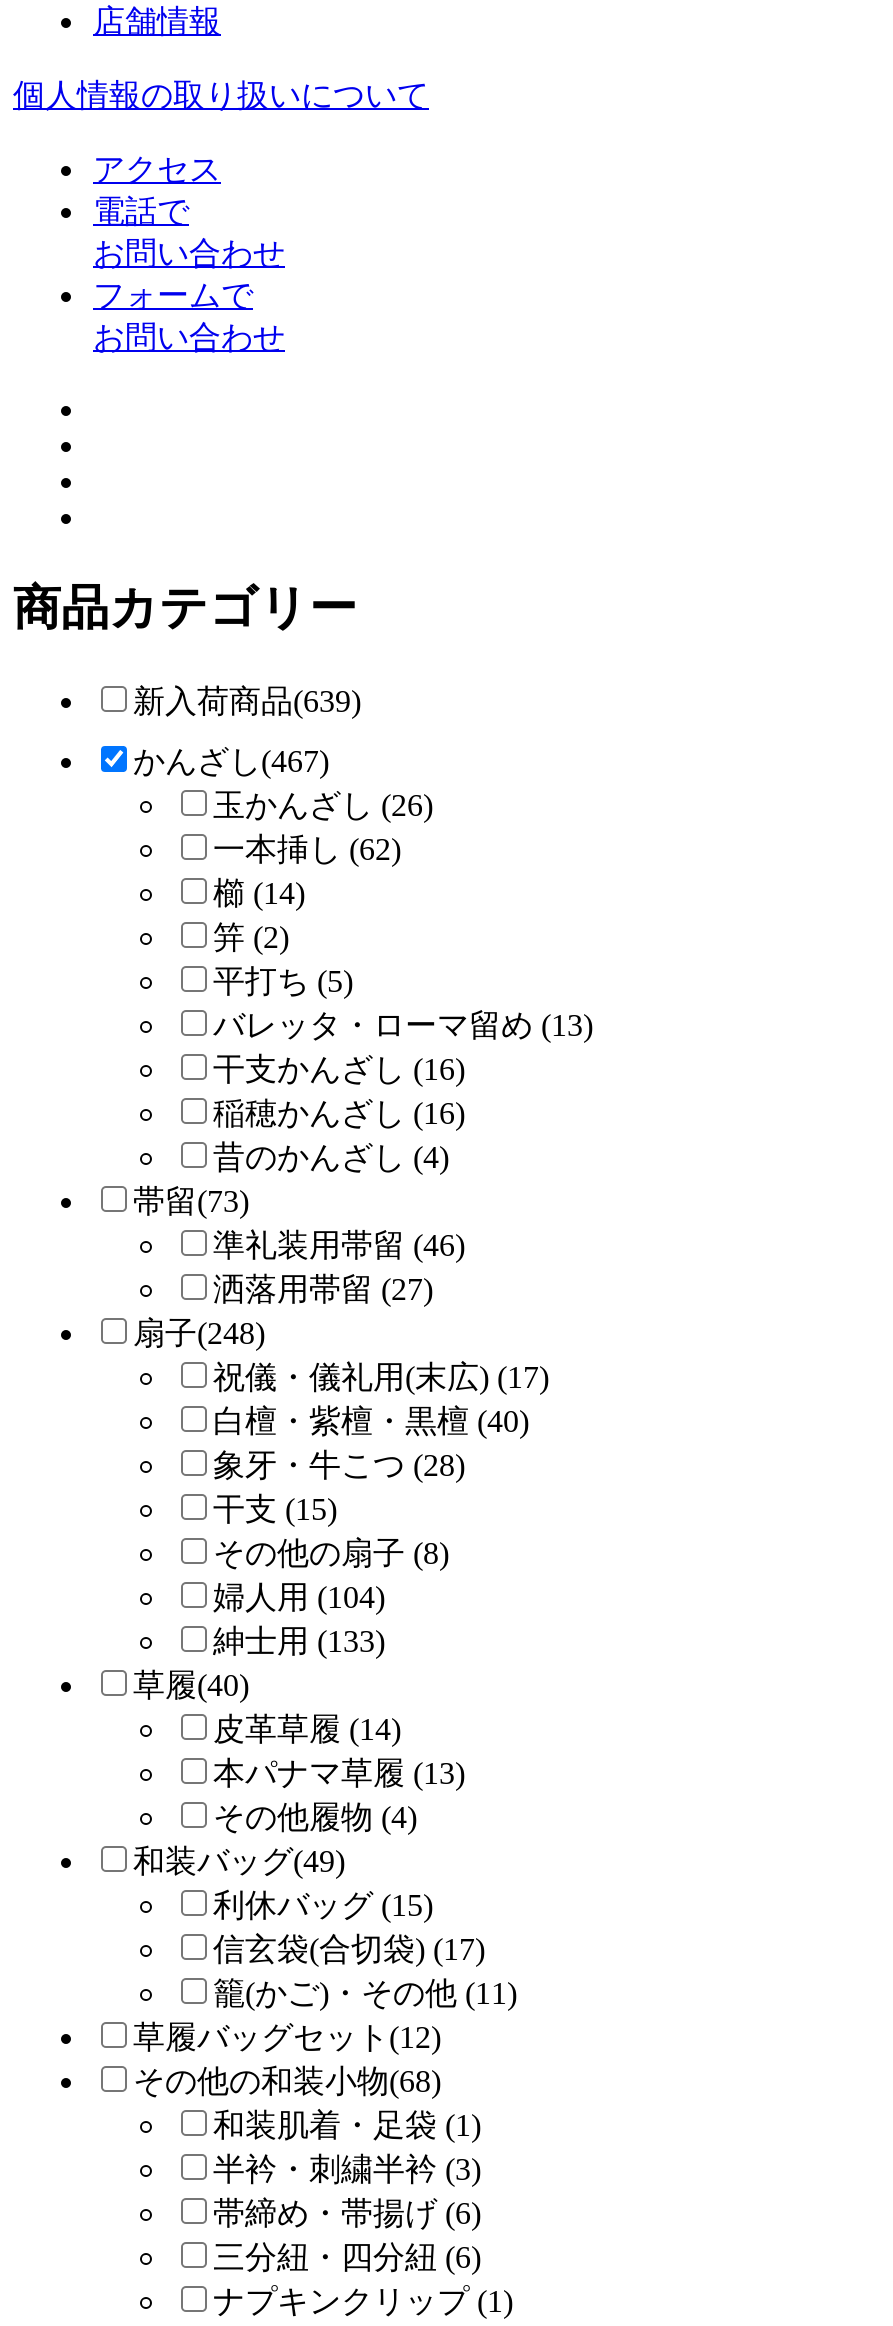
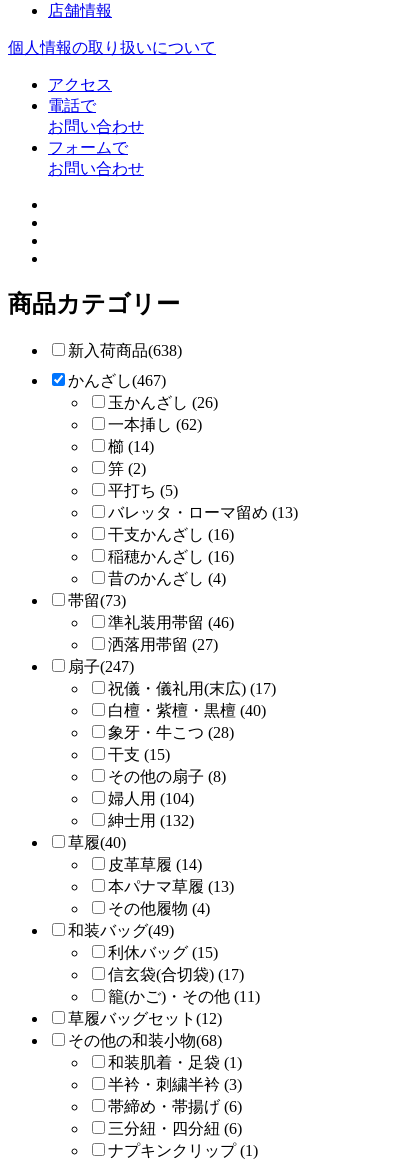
- 新入荷商品(639)
+ 新入荷商品(638)

- 扇子(248)
+ 扇子(247)

- 紳士用 (133)
+ 紳士用 (132)
